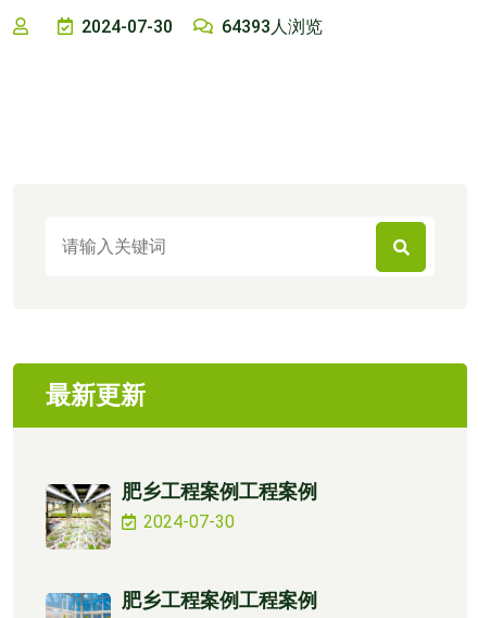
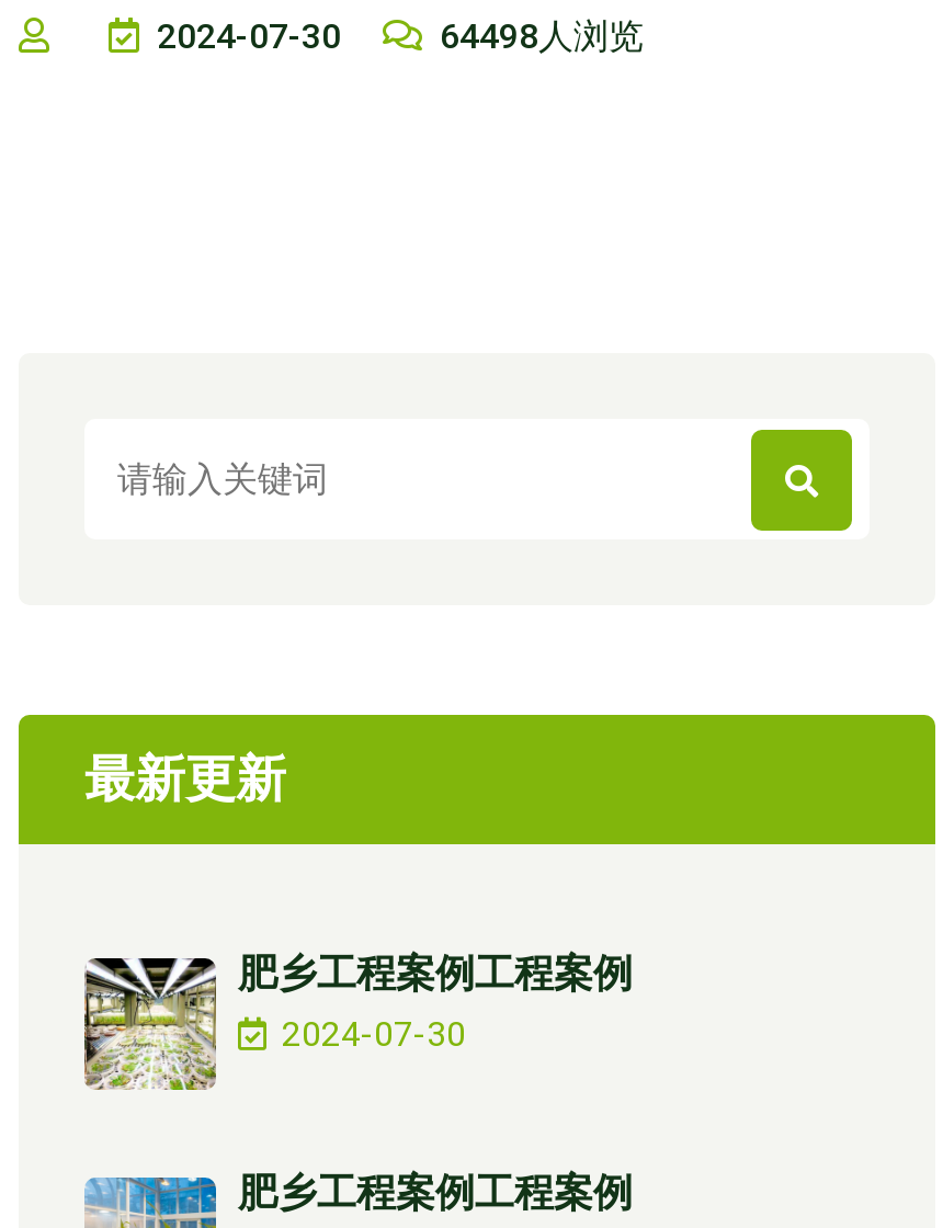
- 64393人浏览
+ 64498人浏览
